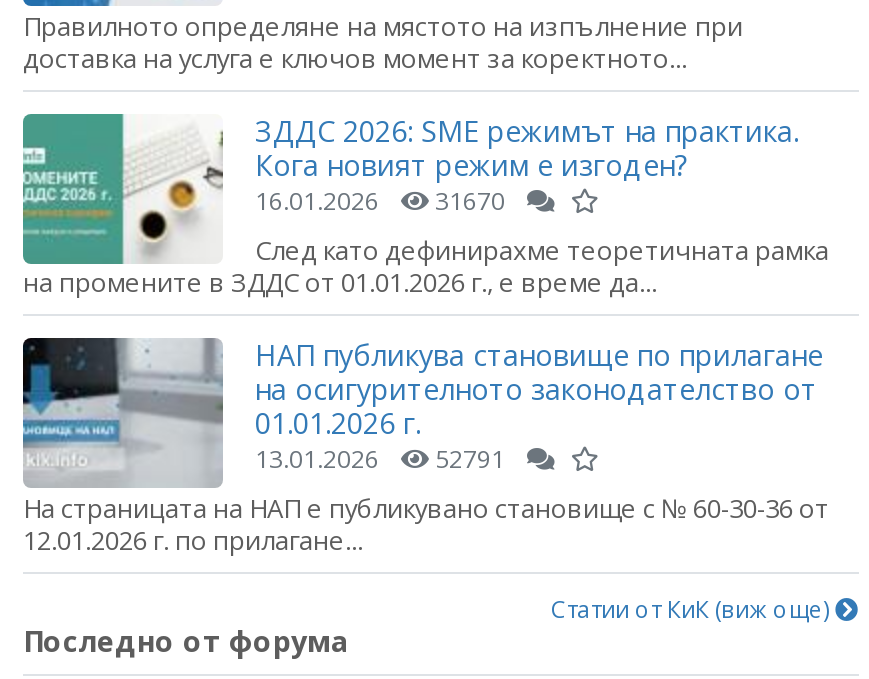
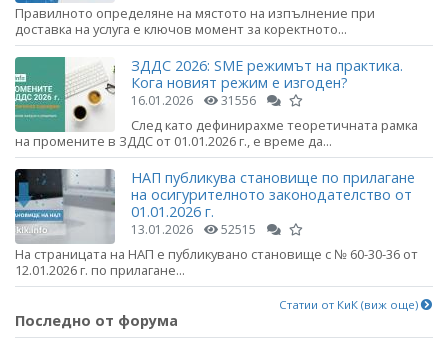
- 16.01.2026 31670
+ 16.01.2026 31556

- 13.01.2026 52791
+ 13.01.2026 52515
